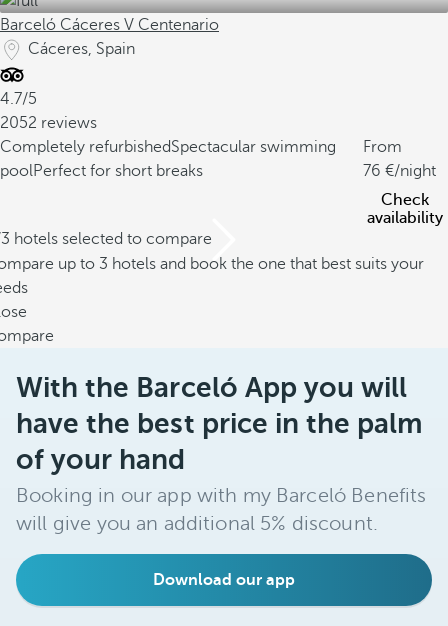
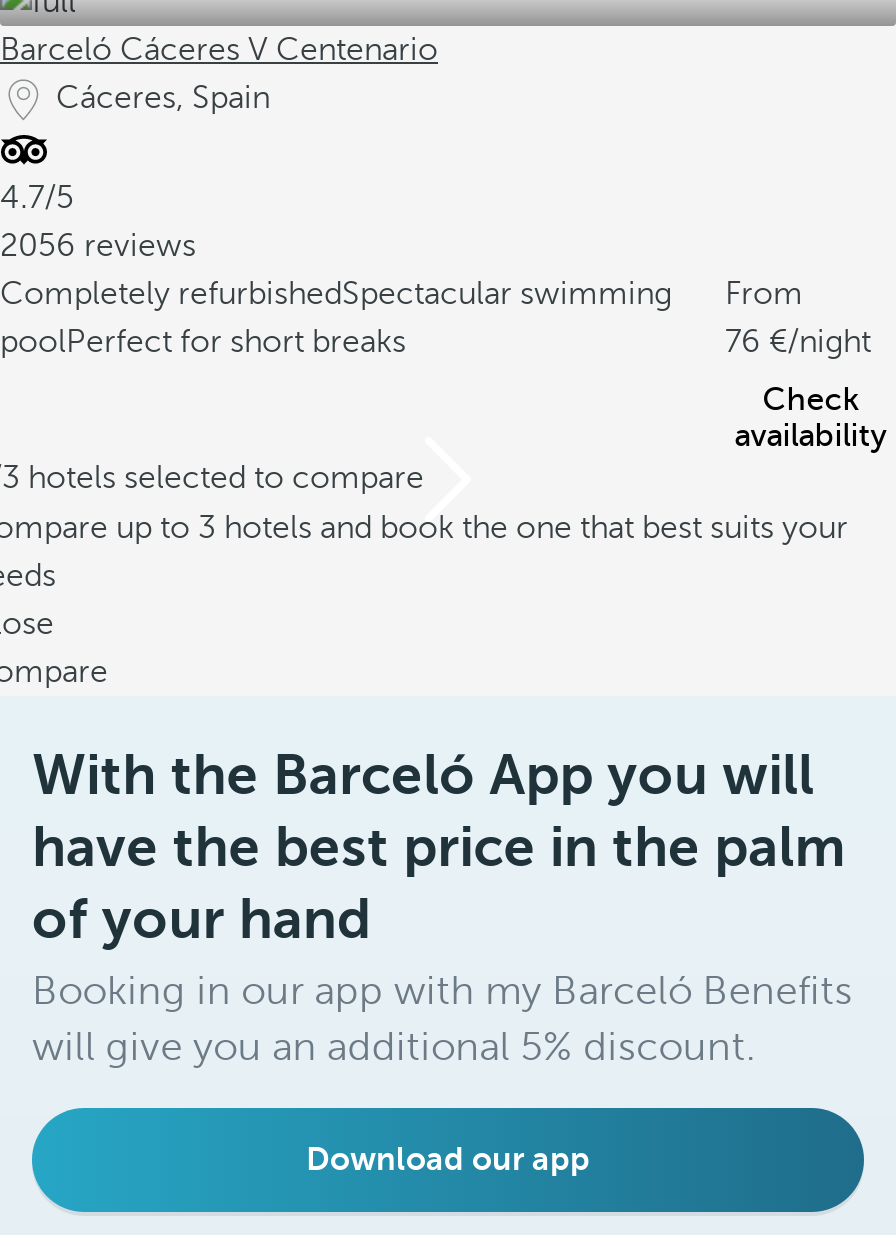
- 2052 reviews
+ 2056 reviews
